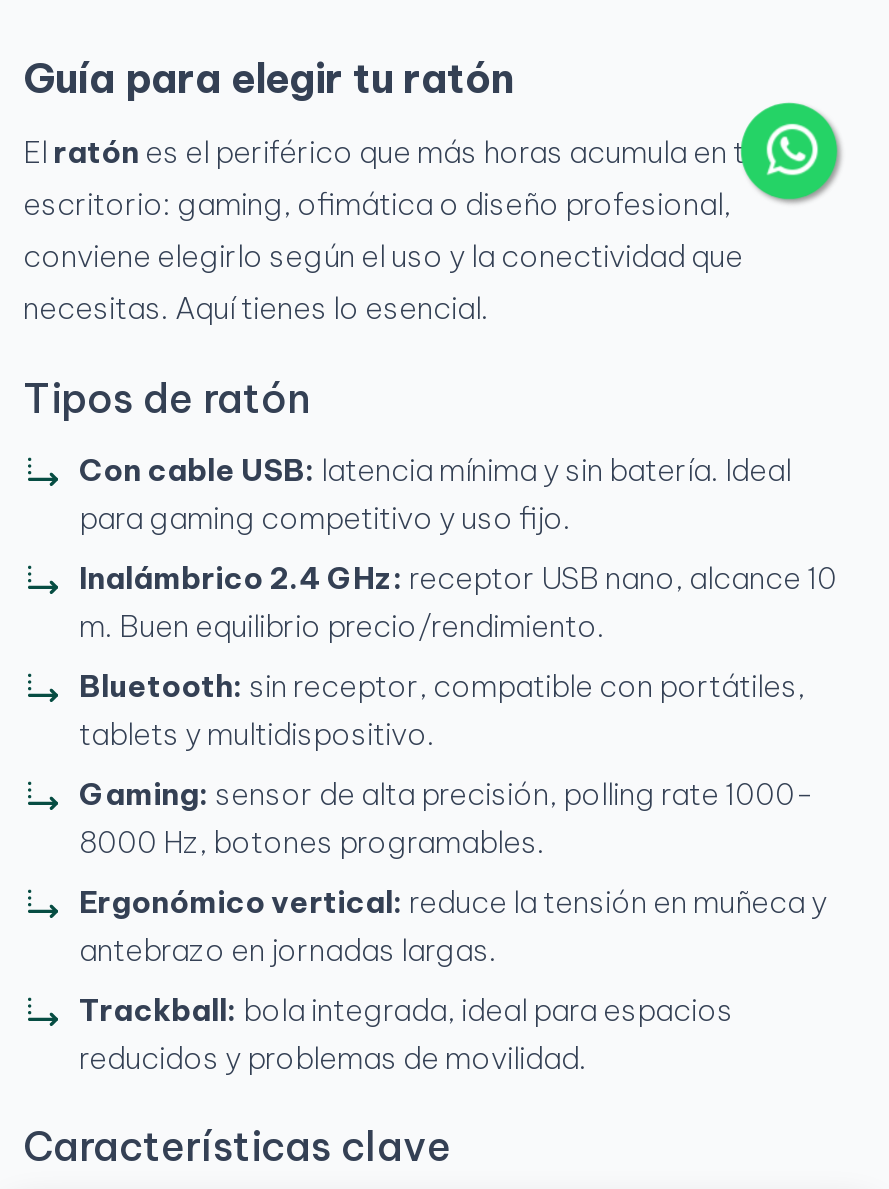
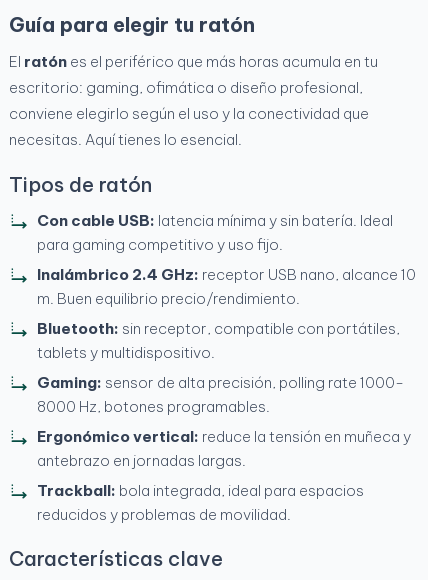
- [image]
